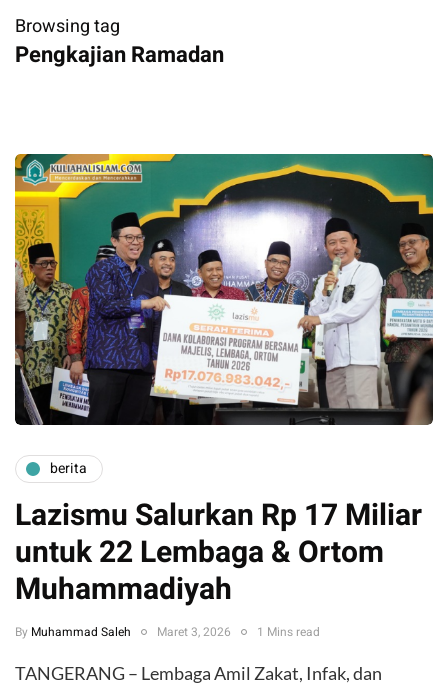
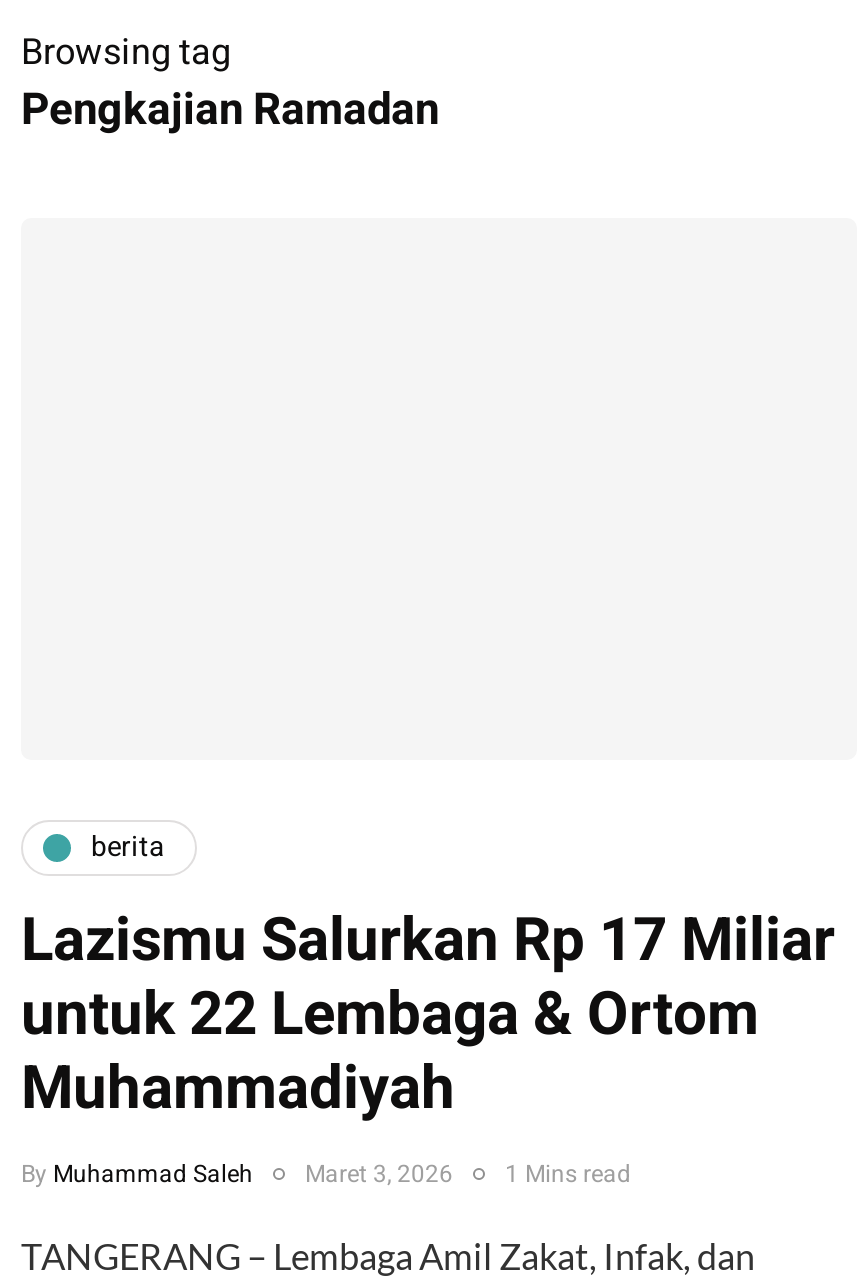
- [image]
